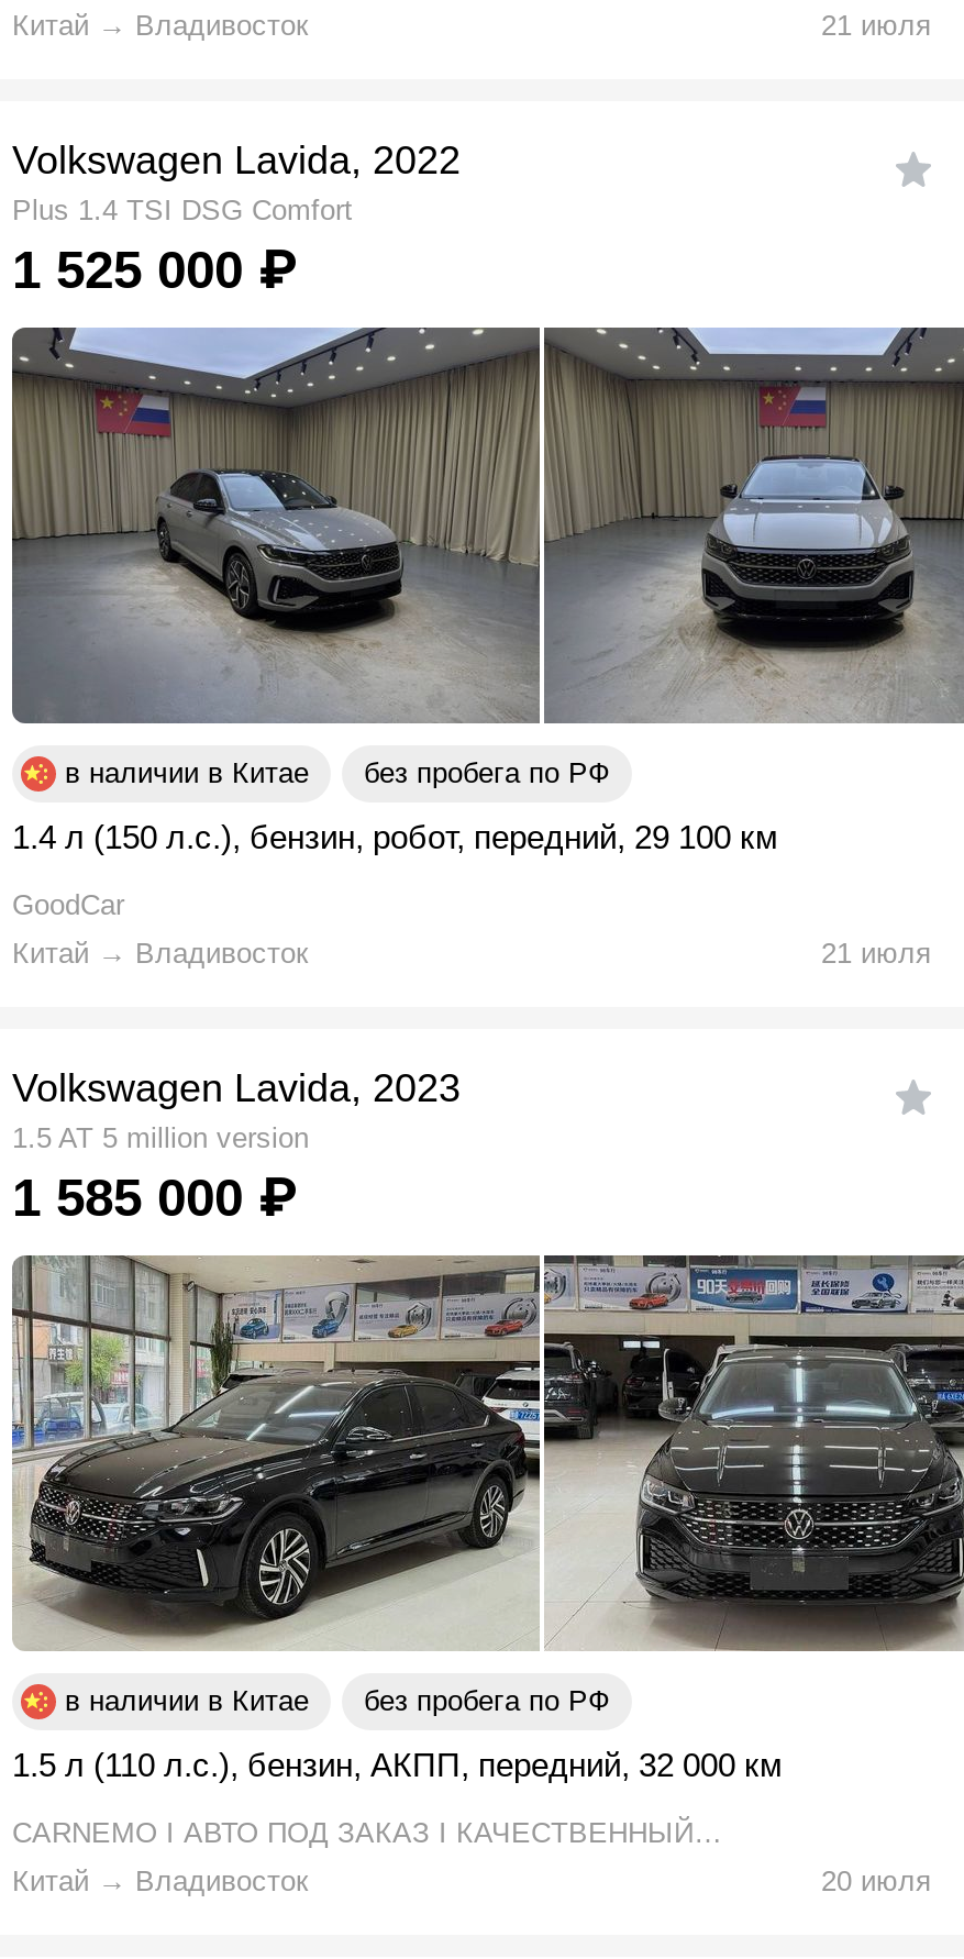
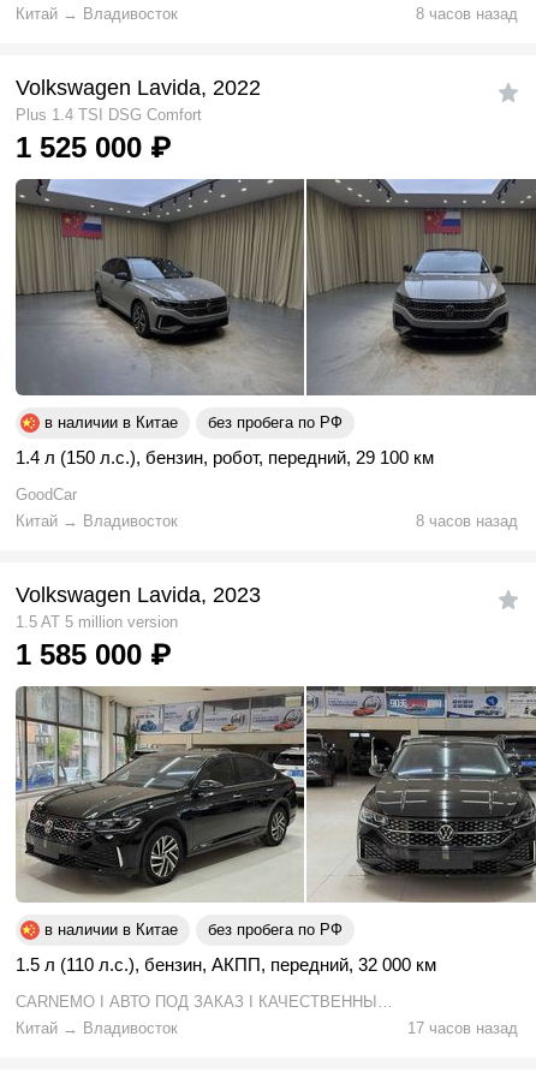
- 21 июля
+ 8 часов назад

- 21 июля
+ 8 часов назад

- 20 июля
+ 17 часов назад
